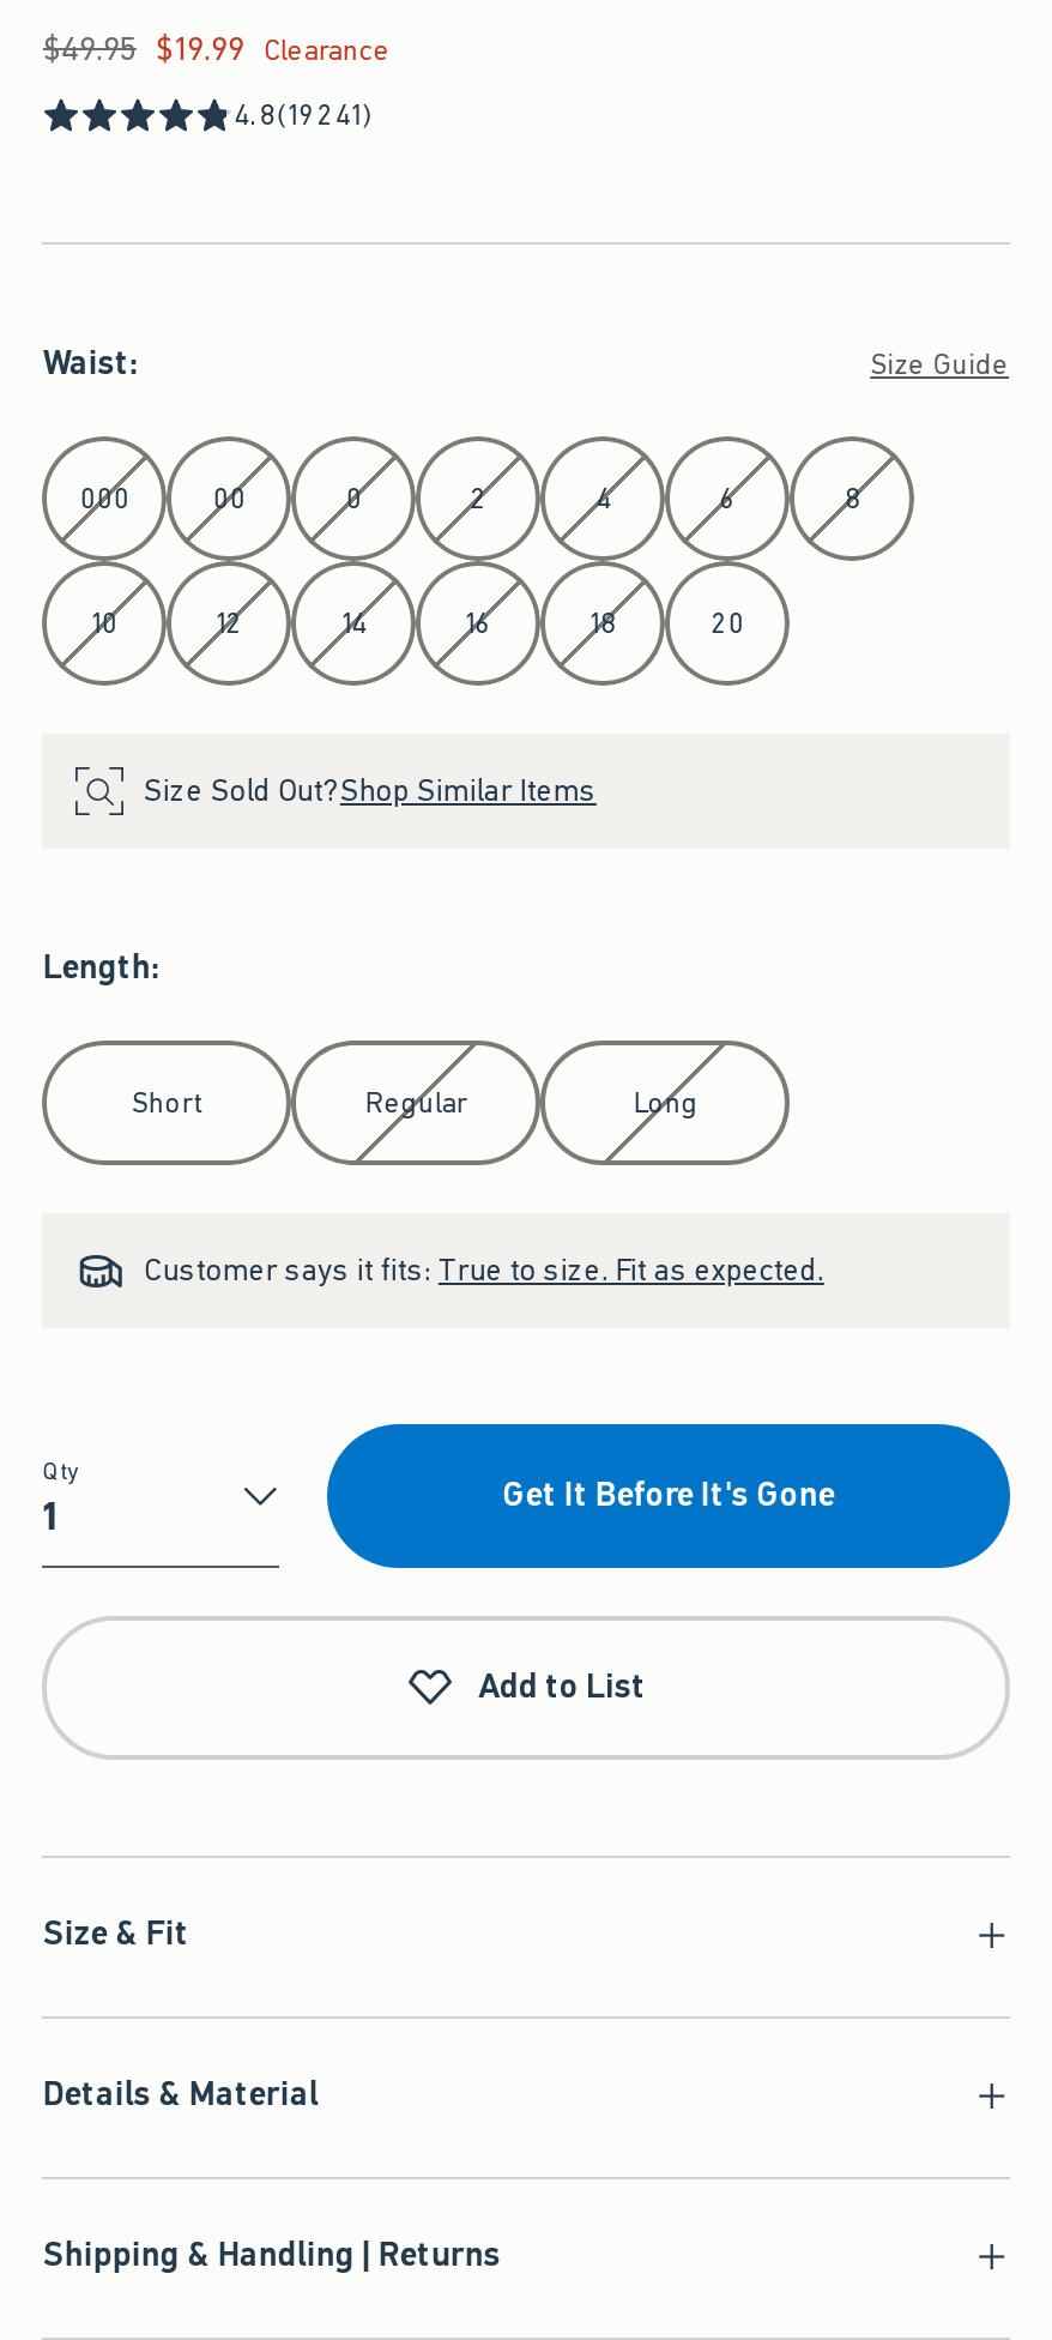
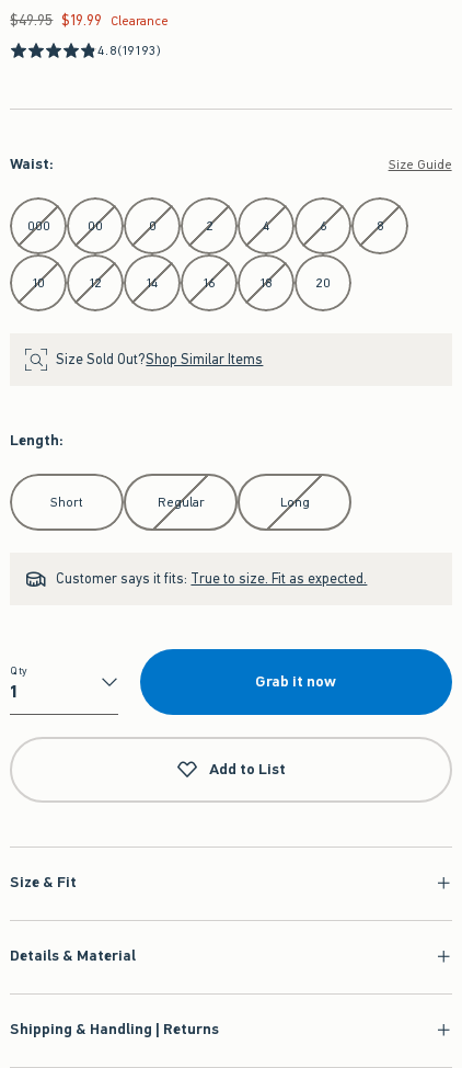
- 4.8(19241)
+ 4.8(19193)

- Get It Before It's Gone
+ Grab it now
